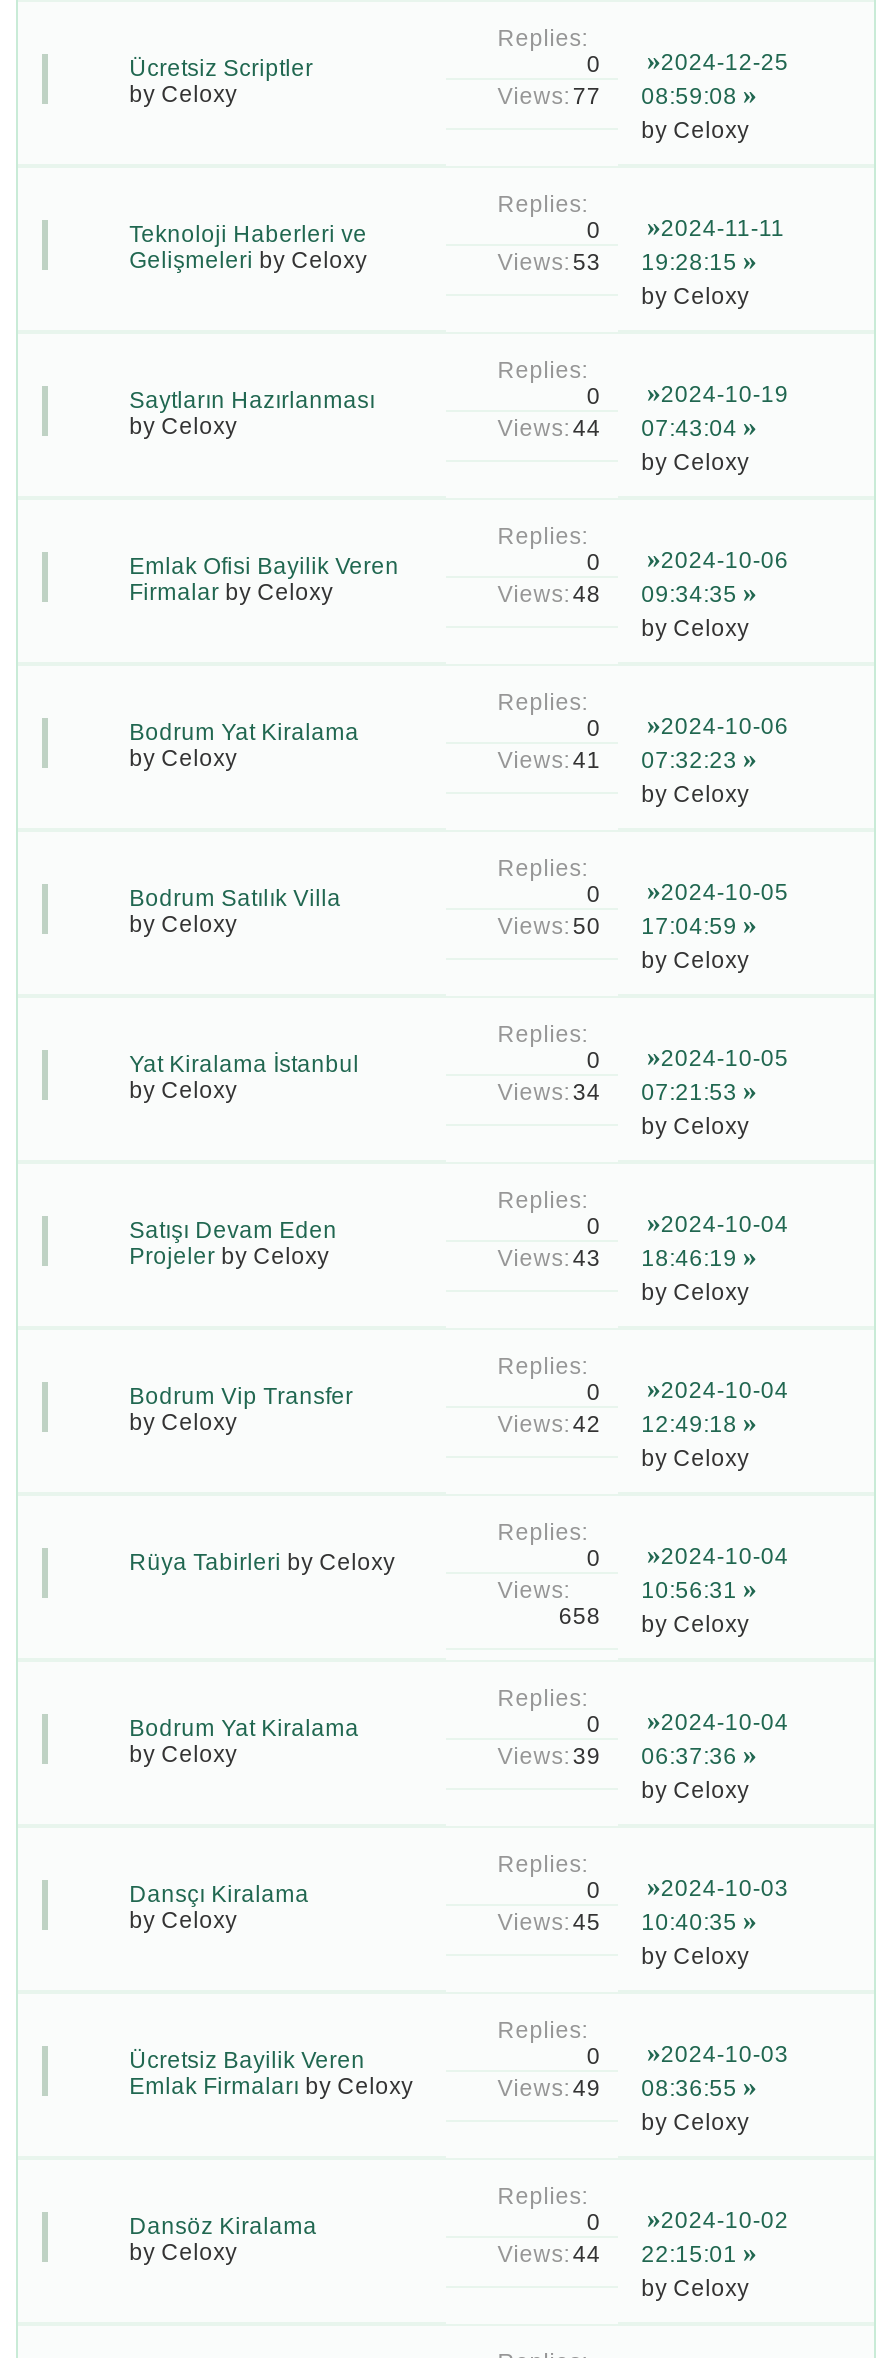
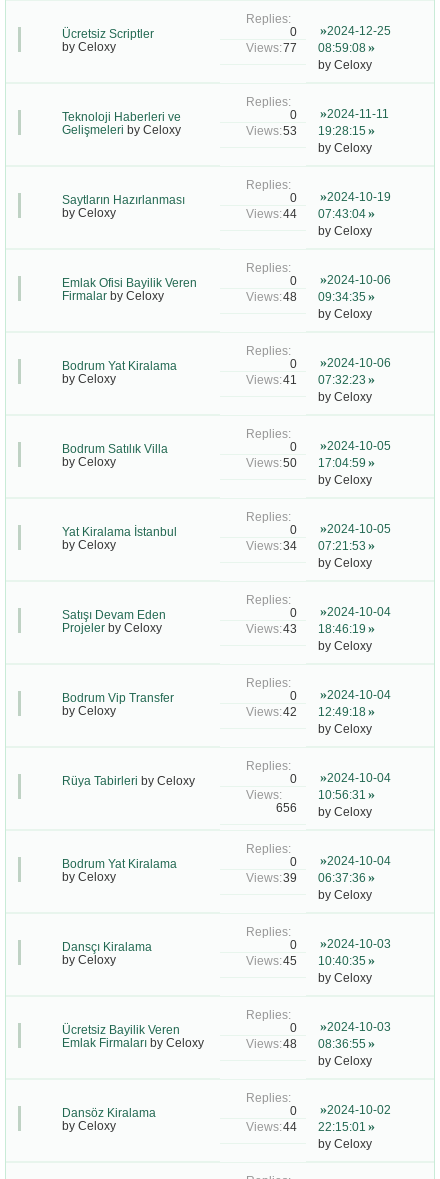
- 658 by Celoxy
+ 656 by Celoxy

- 49 08:36:55
+ 48 08:36:55
